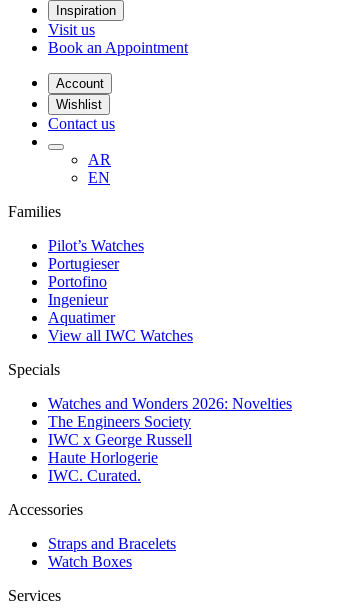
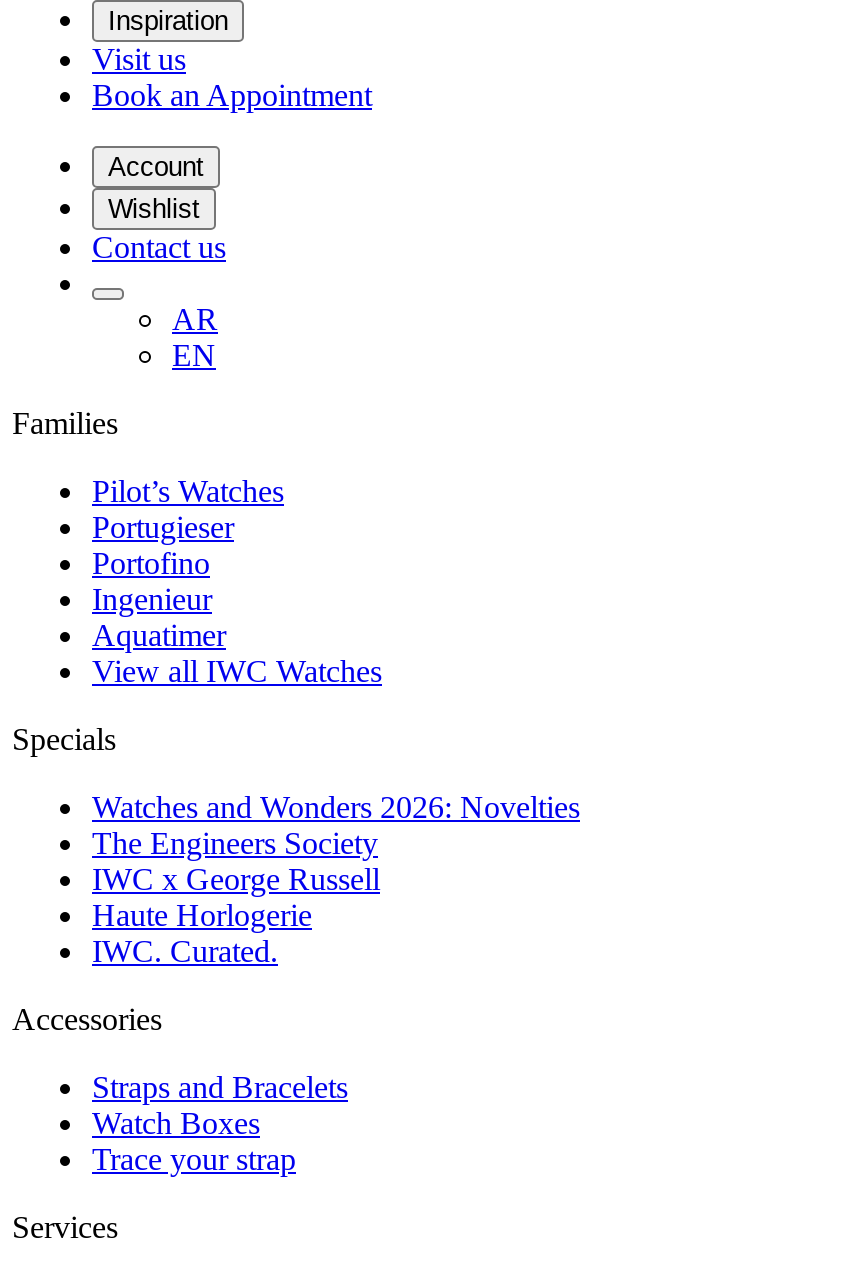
+ Trace your strap
